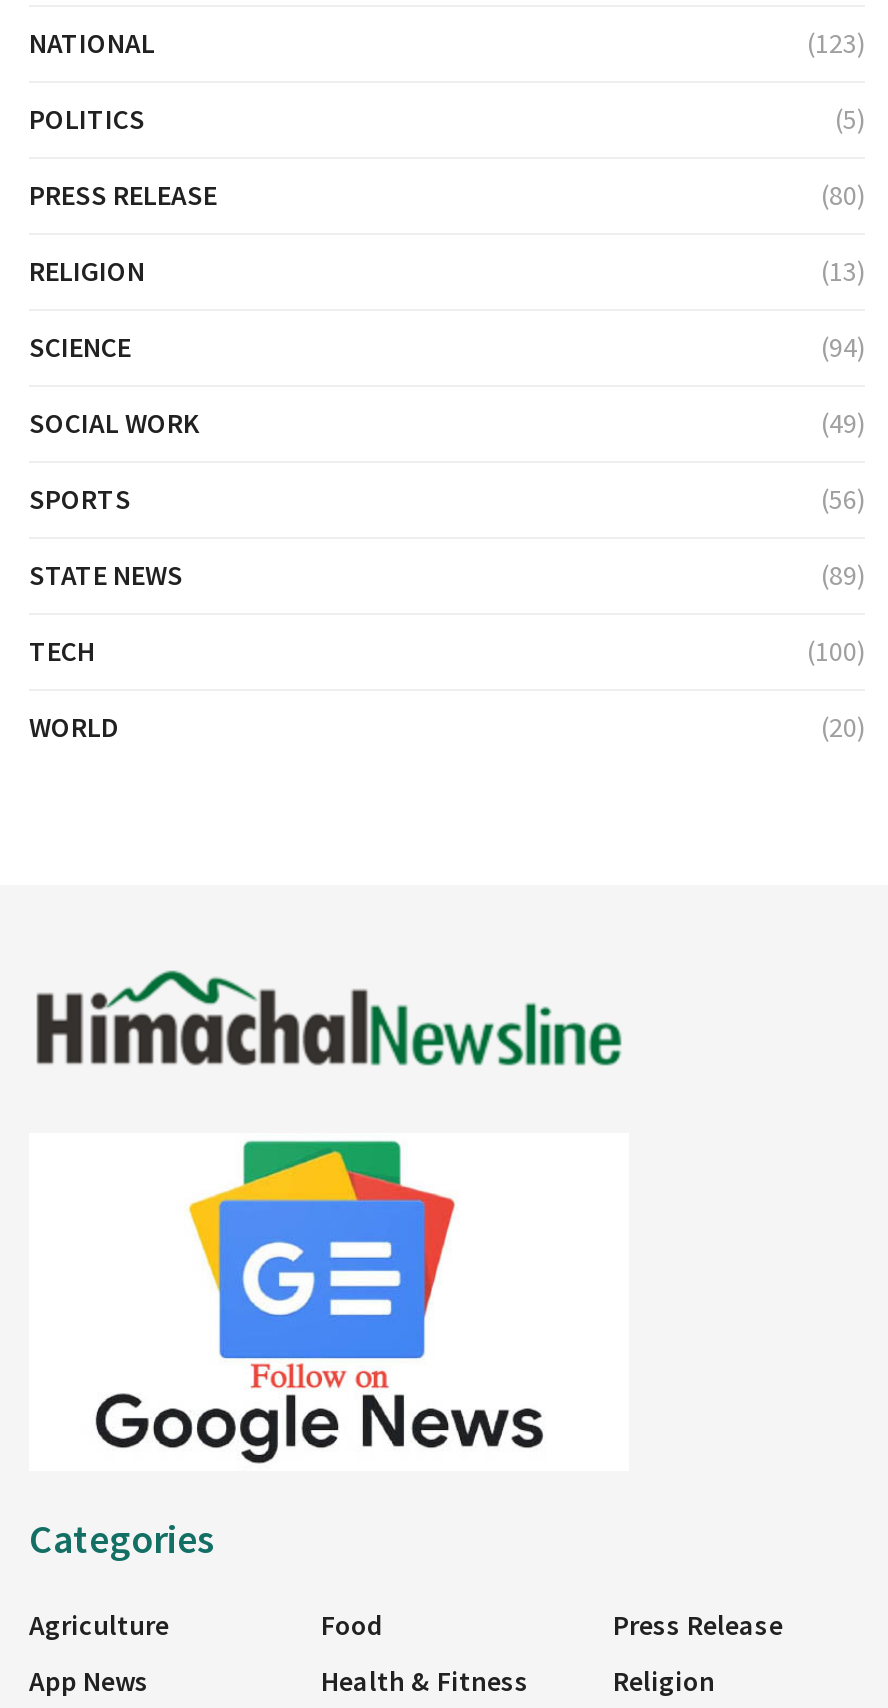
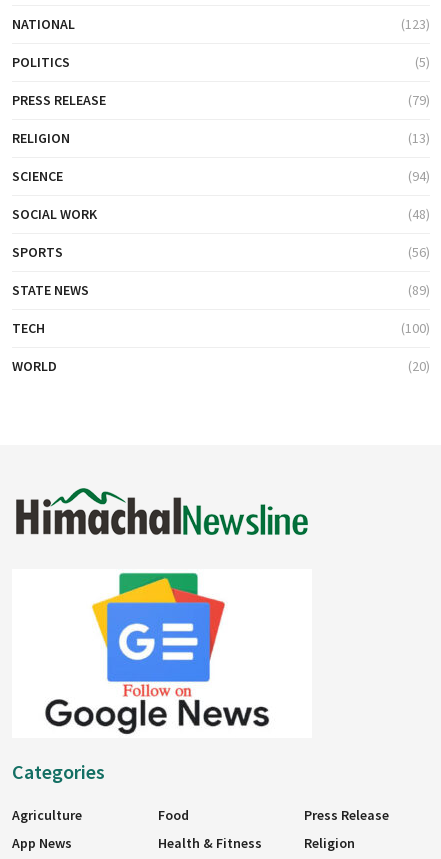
- (80)
+ (79)

- (49)
+ (48)
